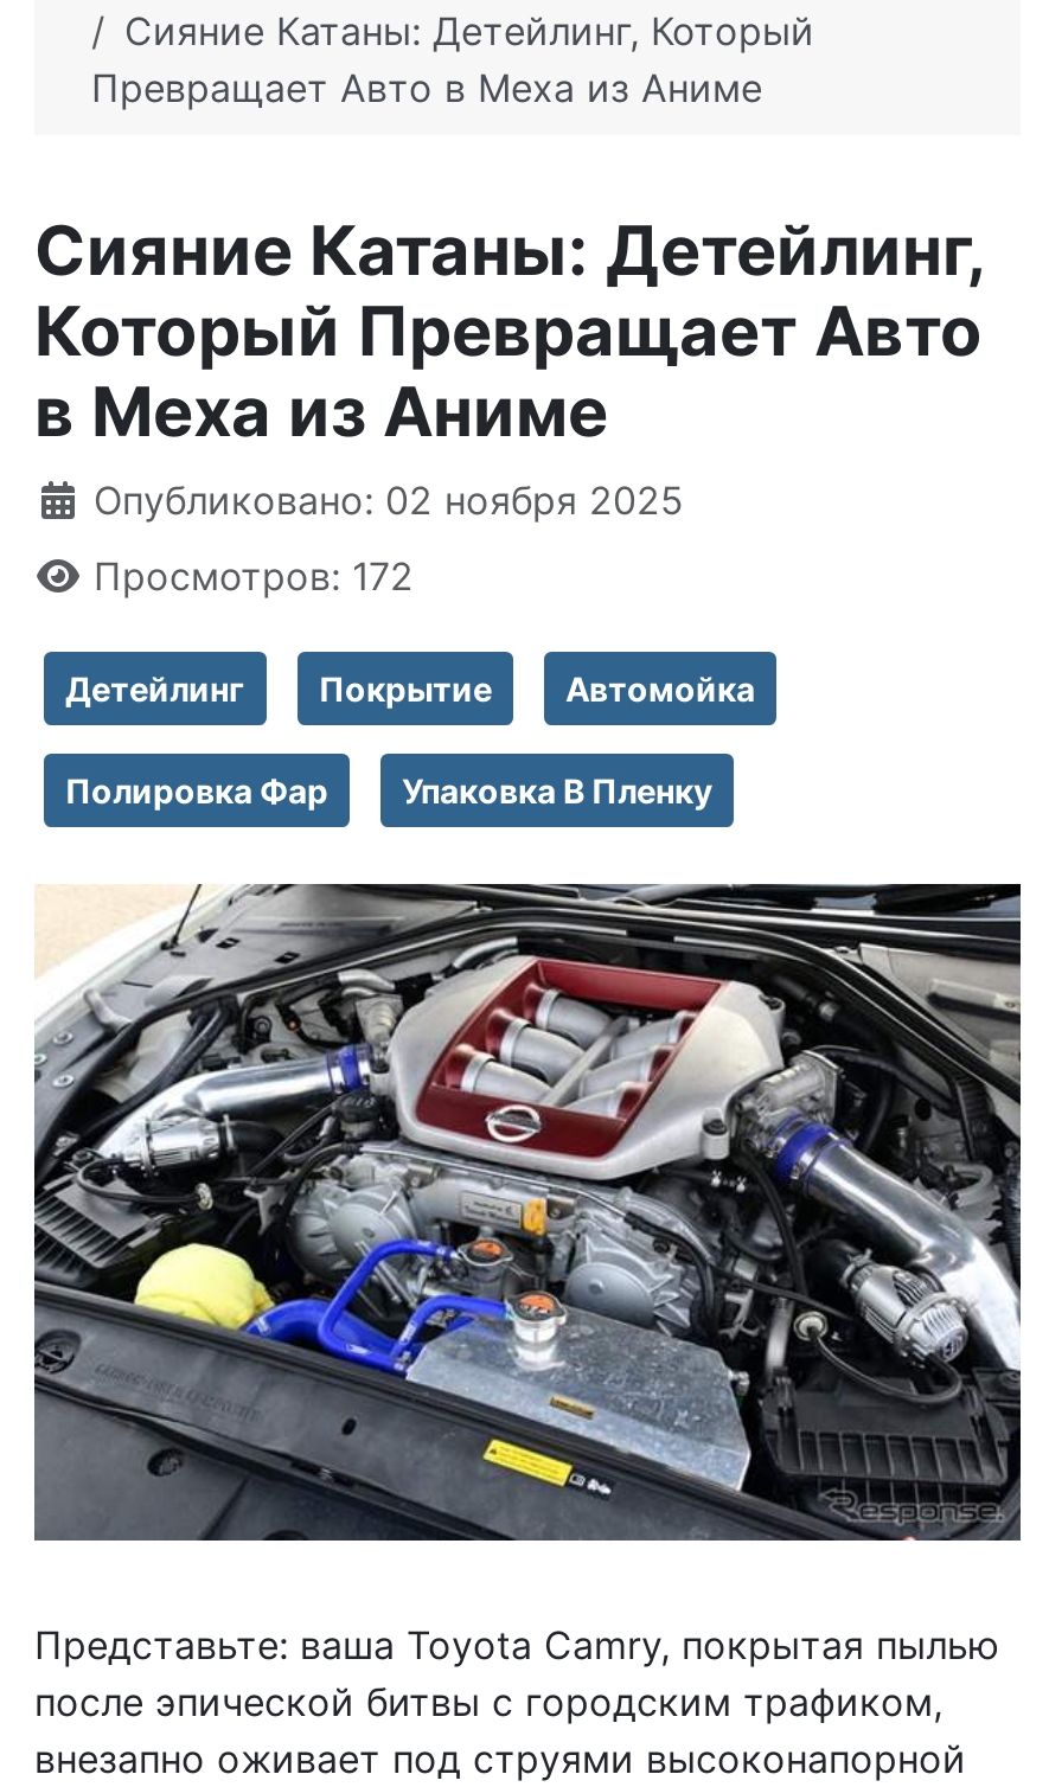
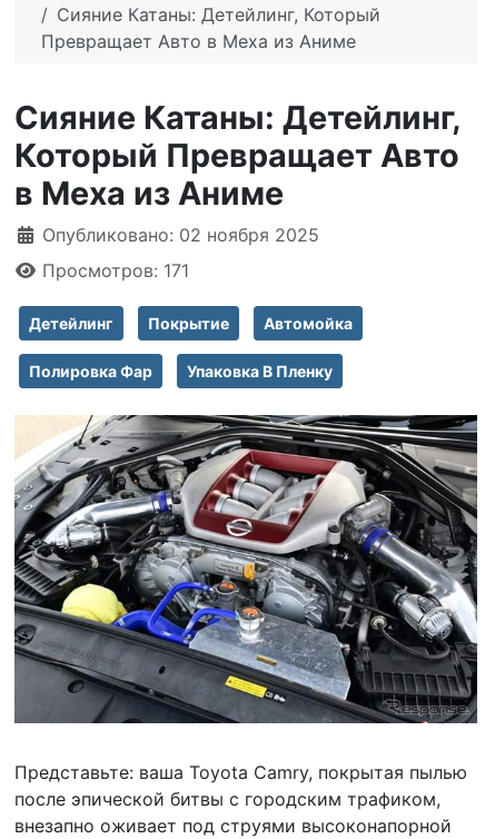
- Просмотров: 172
+ Просмотров: 171
